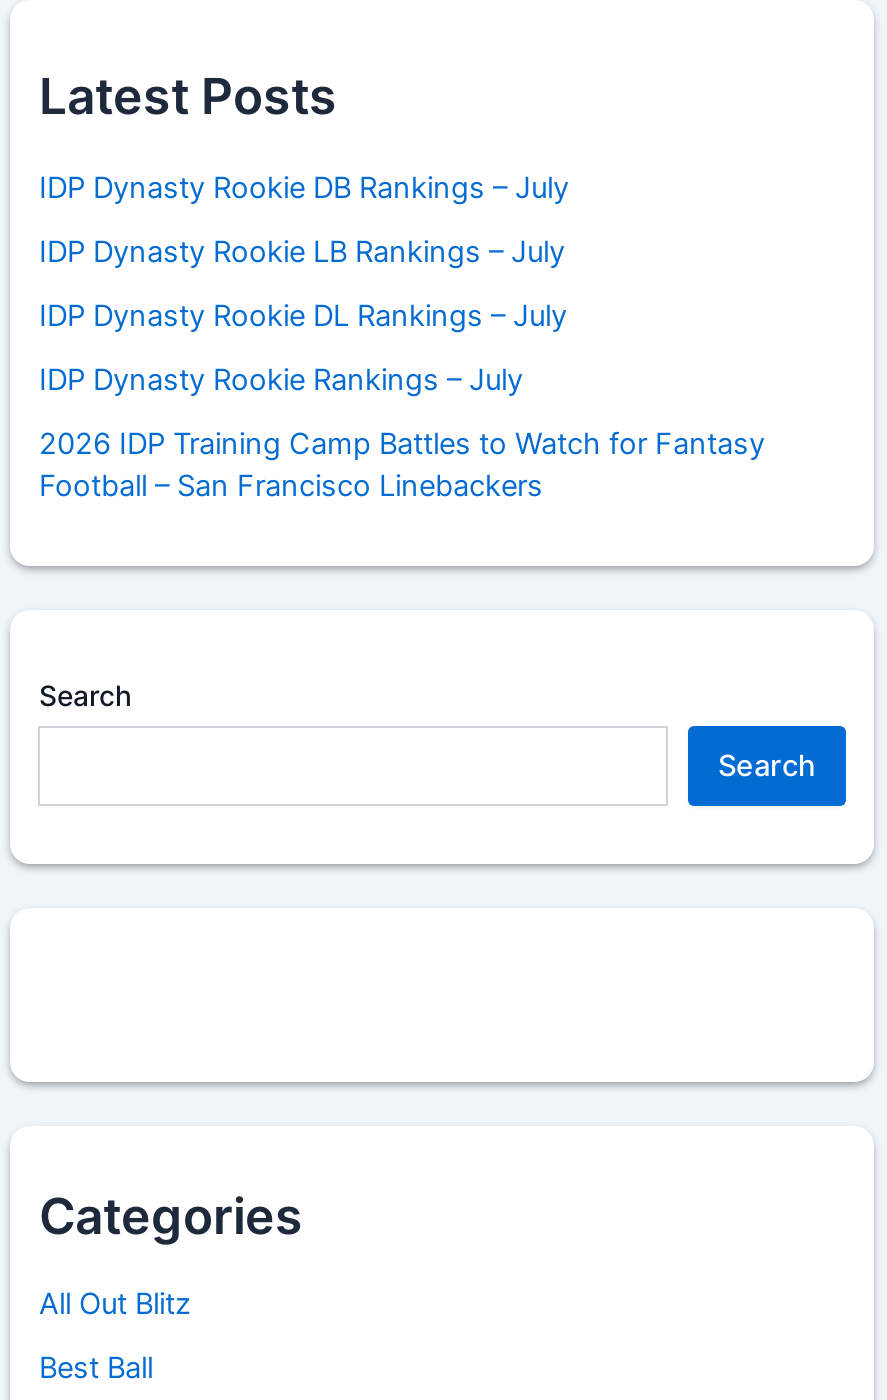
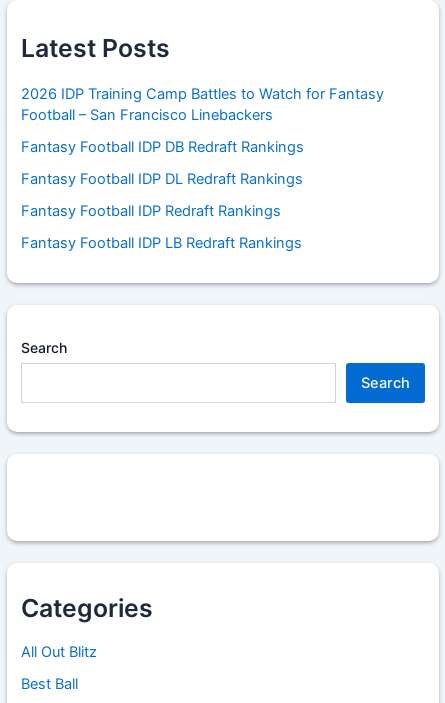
- IDP Dynasty Rookie DB Rankings – July
- IDP Dynasty Rookie LB Rankings – July
- IDP Dynasty Rookie DL Rankings – July
- IDP Dynasty Rookie Rankings – July

moved up: 2026 IDP Training Camp Battles to Watch for Fantasy | Football – San Francisco Linebackers

+ Fantasy Football IDP DB Redraft Rankings
+ Fantasy Football IDP DL Redraft Rankings
+ Fantasy Football IDP Redraft Rankings
+ Fantasy Football IDP LB Redraft Rankings
